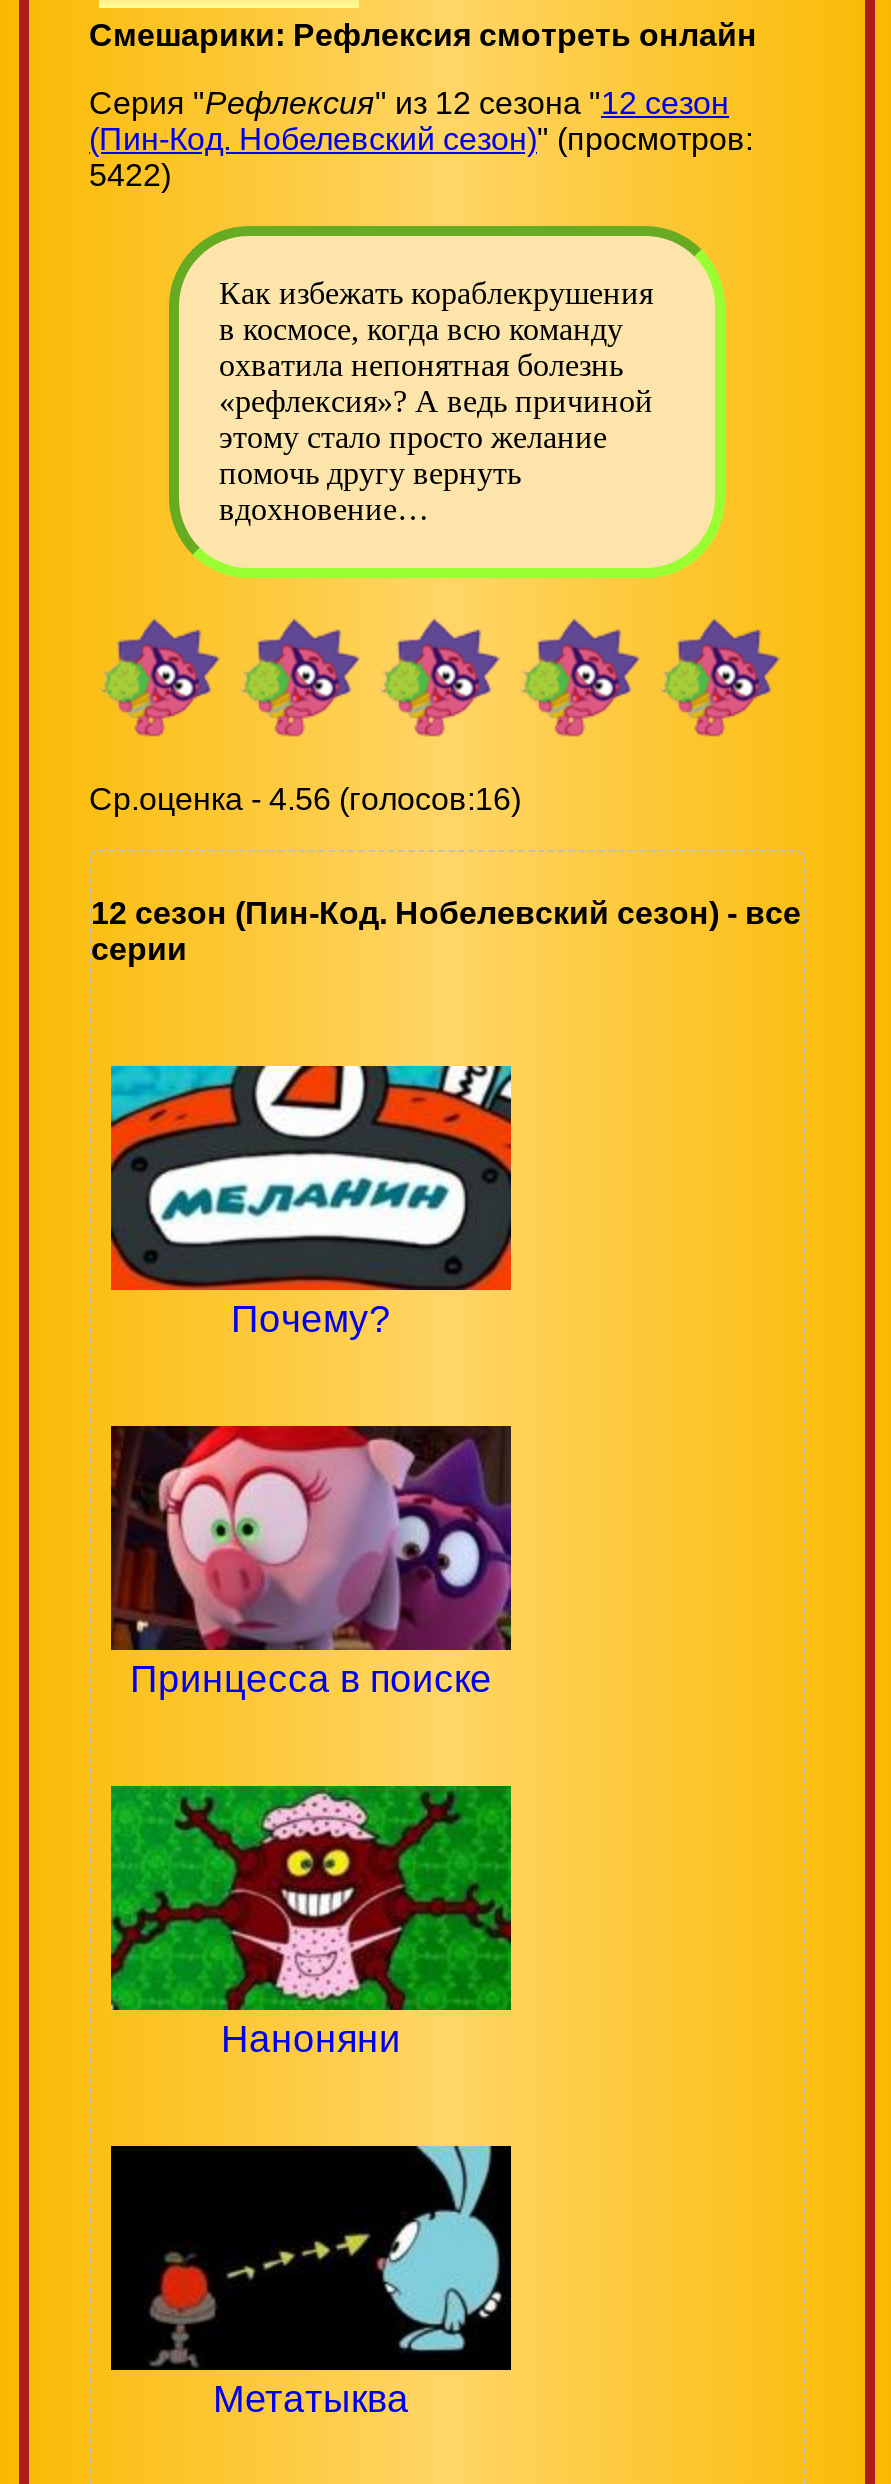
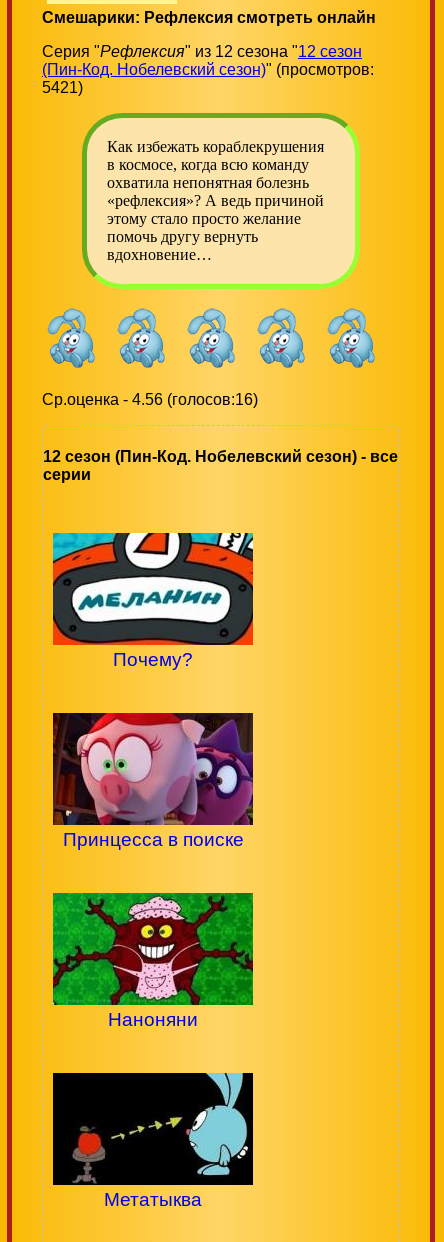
- 5422)
+ 5421)

- [image]
+ [image]

- [image]
+ [image]

- [image]
+ [image]

- [image]
+ [image]

- [image]
+ [image]
